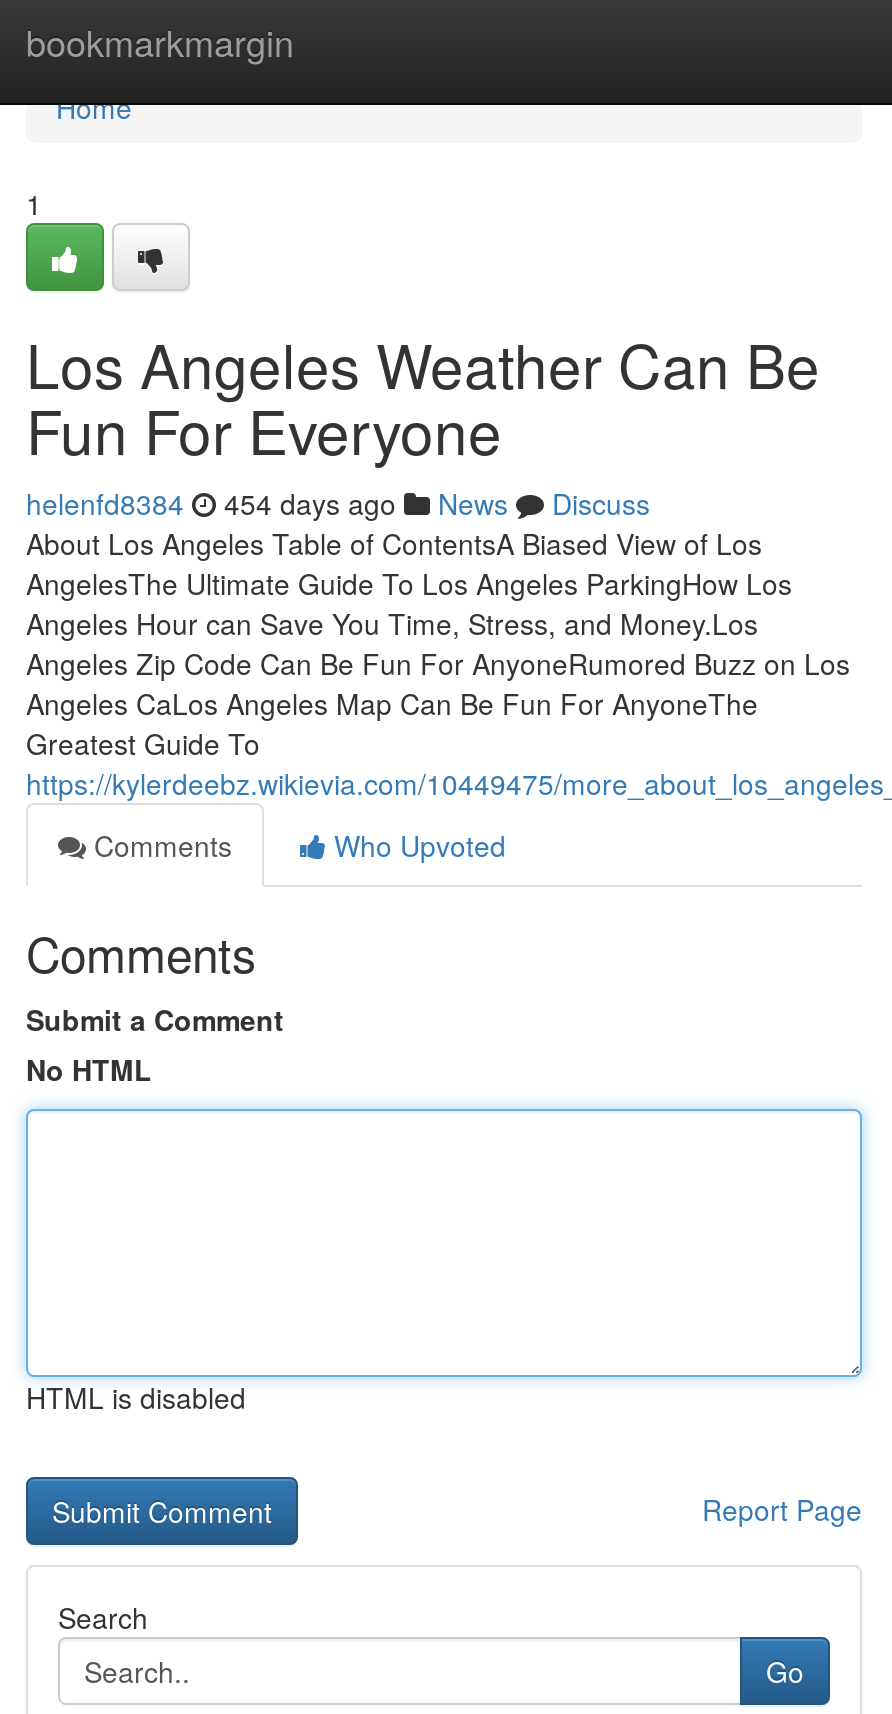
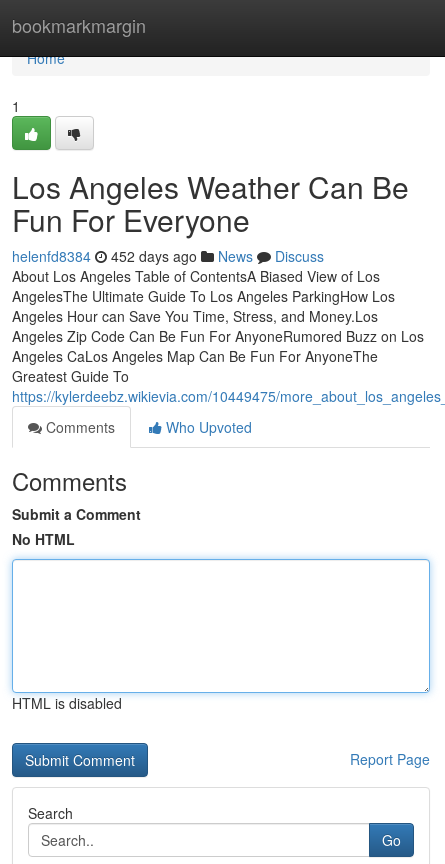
- helenfd8384 454 days ago News Discuss
+ helenfd8384 452 days ago News Discuss
